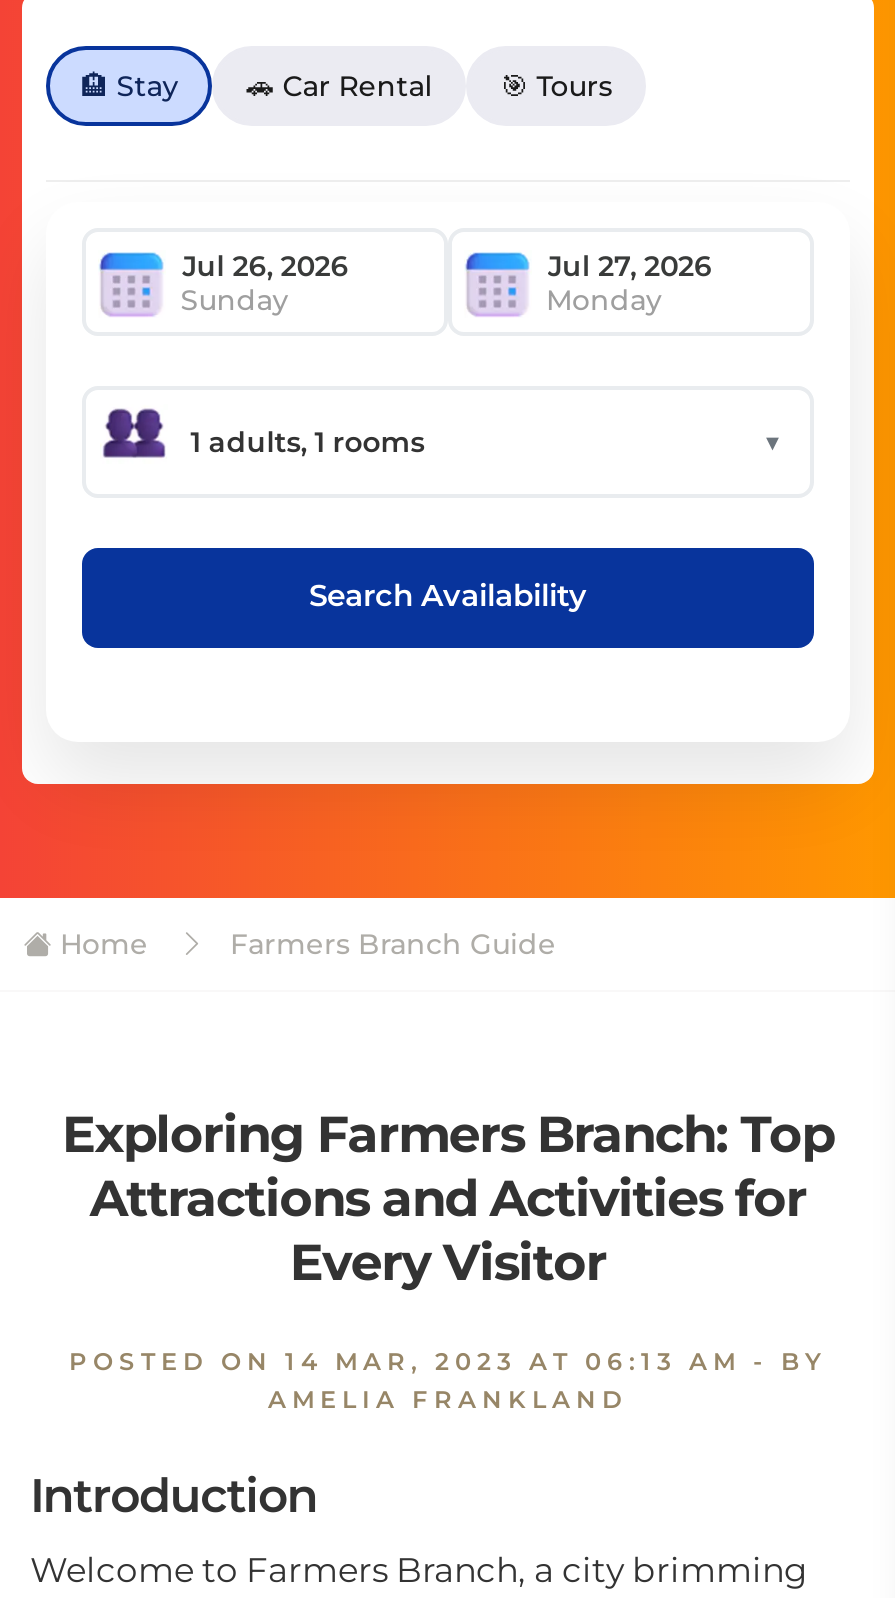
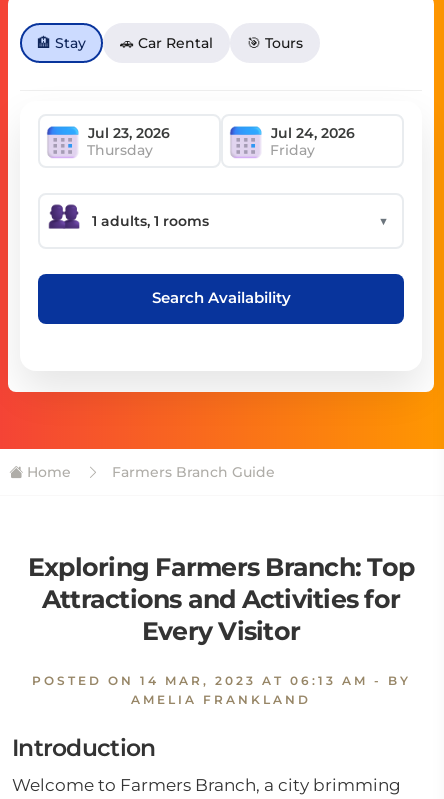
- Sunday
- Monday
+ Thursday
+ Friday
